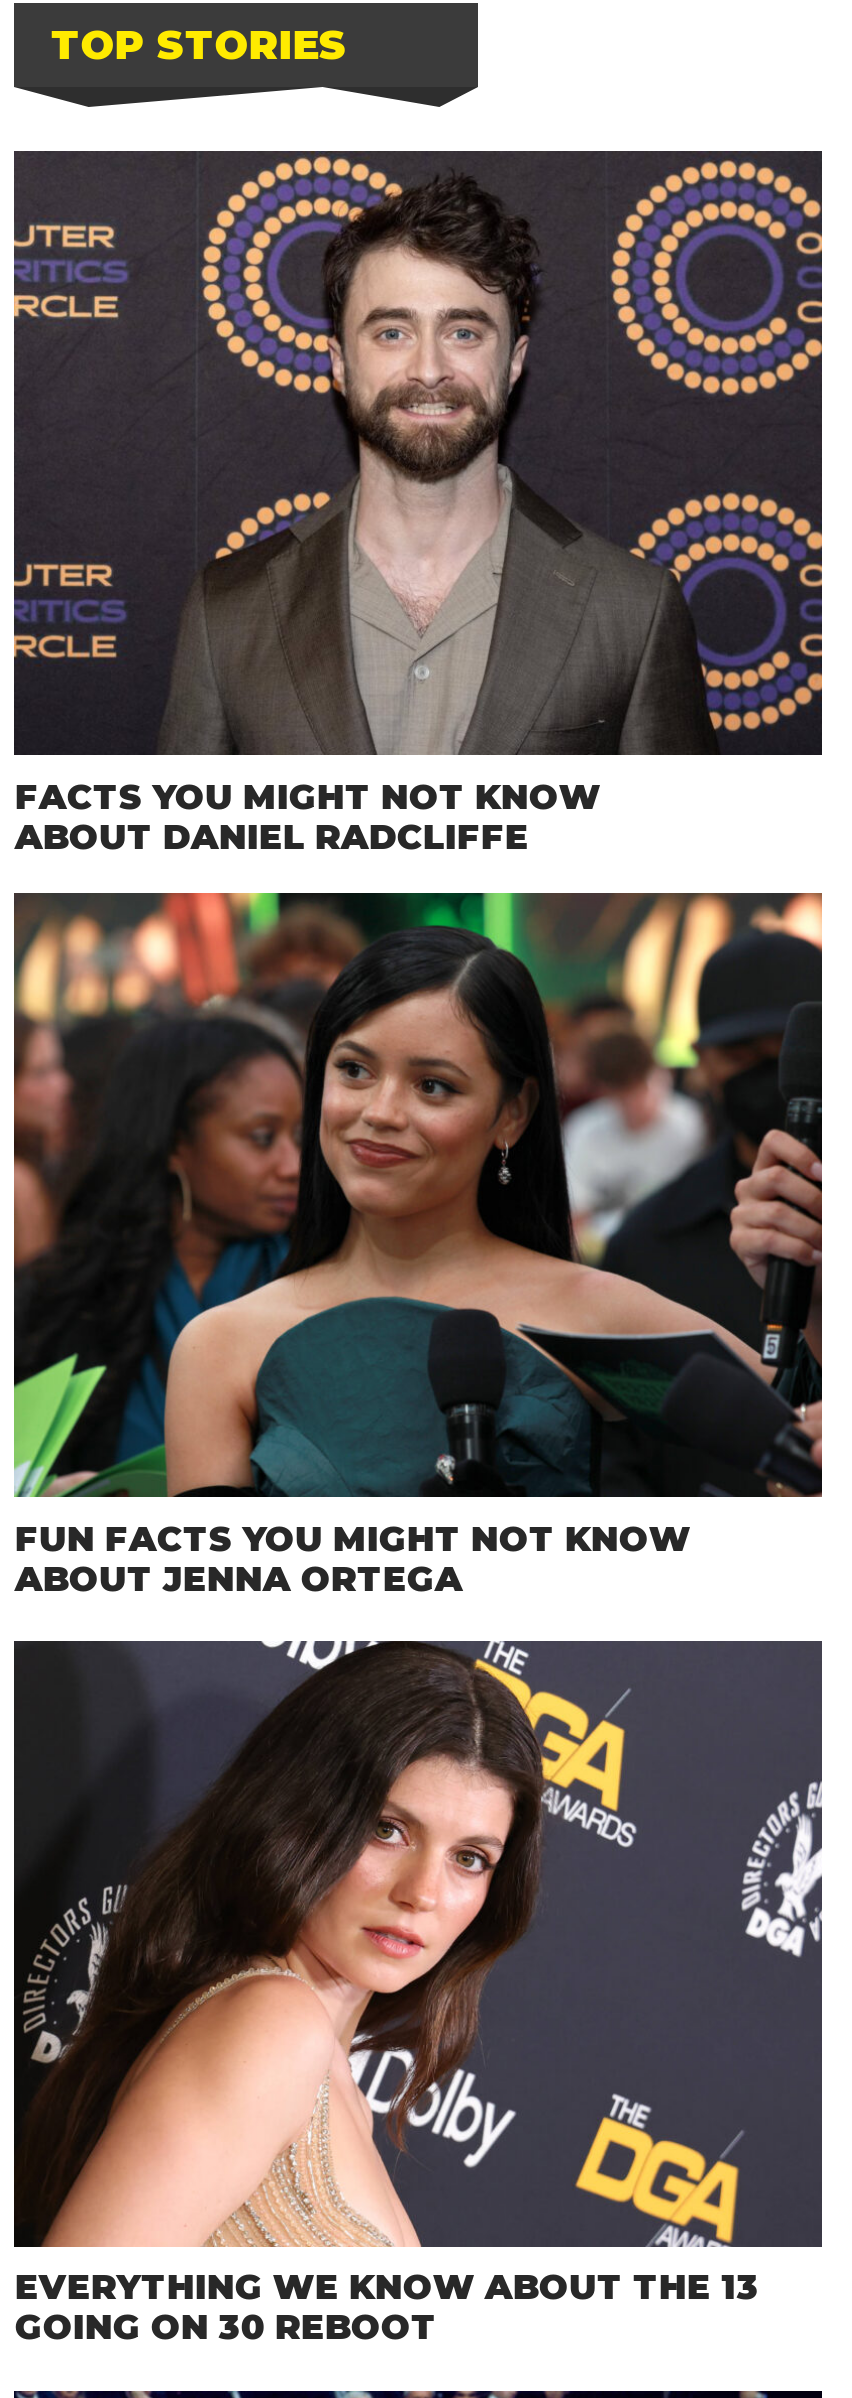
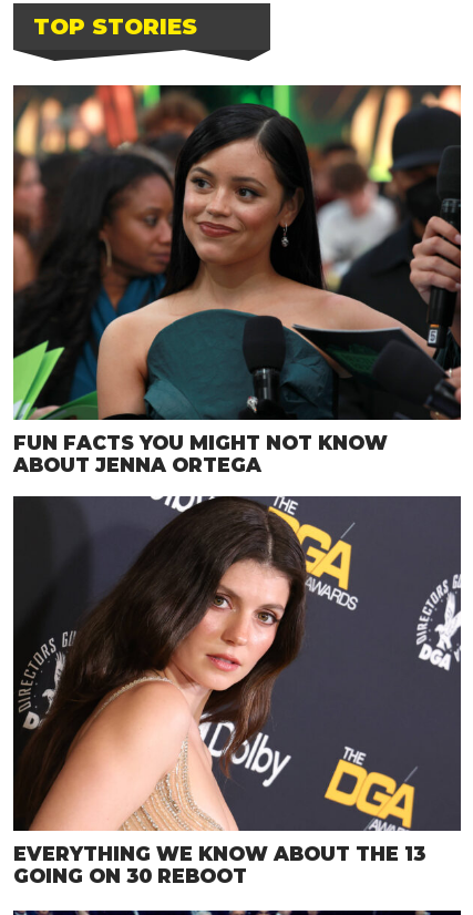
- [image]
- FACTS YOU MIGHT NOT KNOW
- ABOUT DANIEL RADCLIFFE
